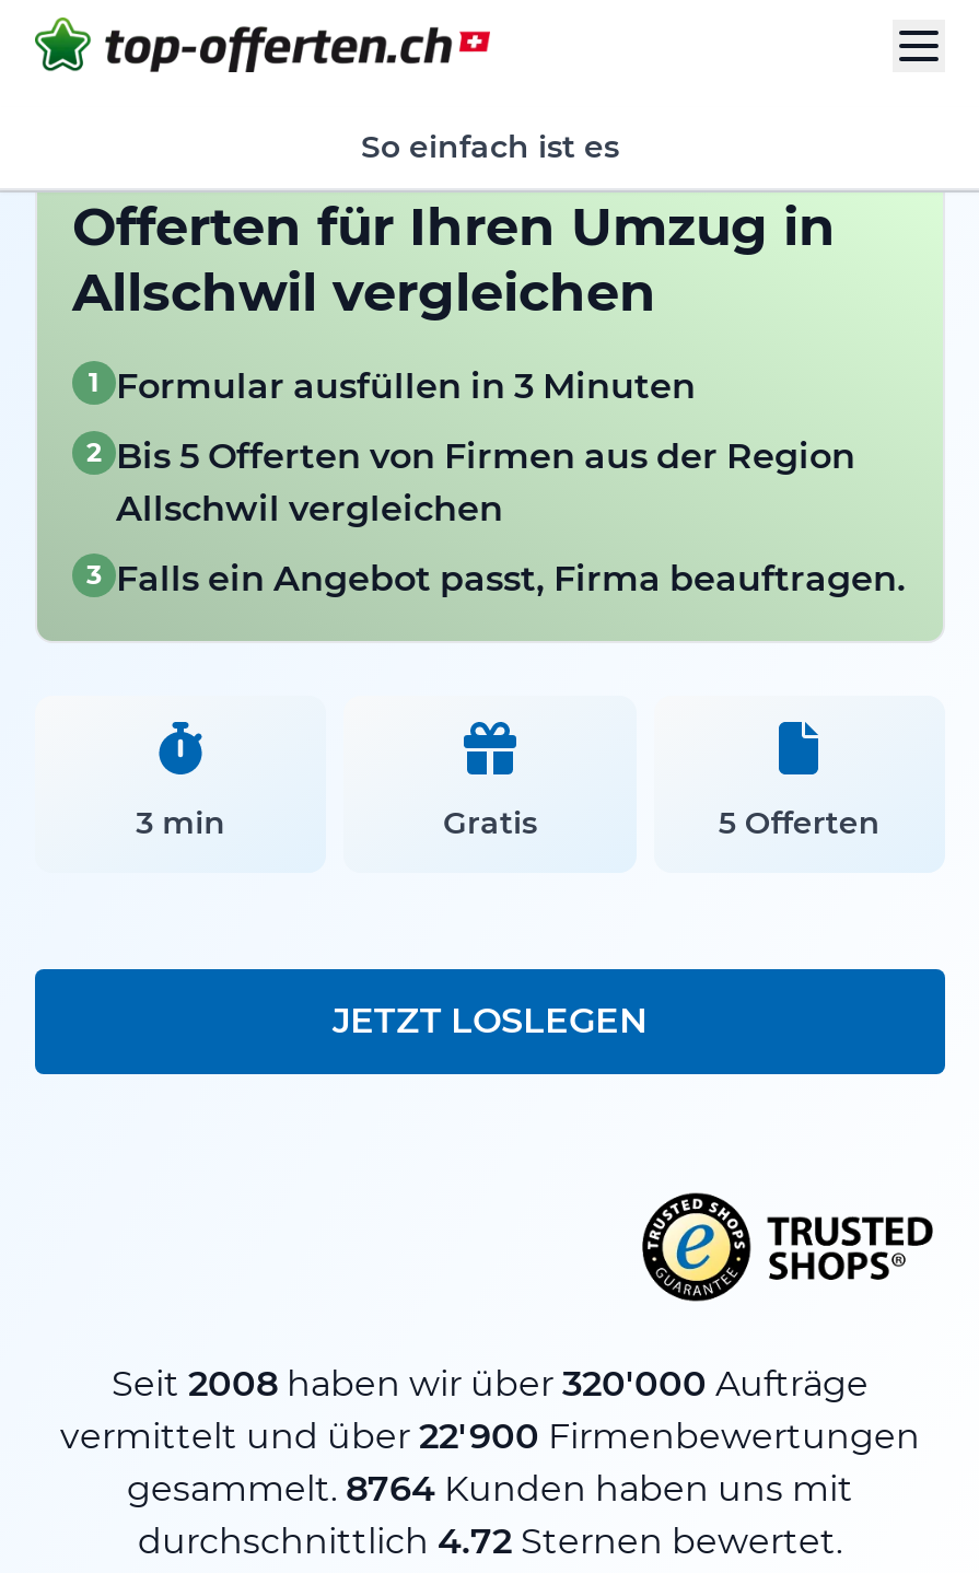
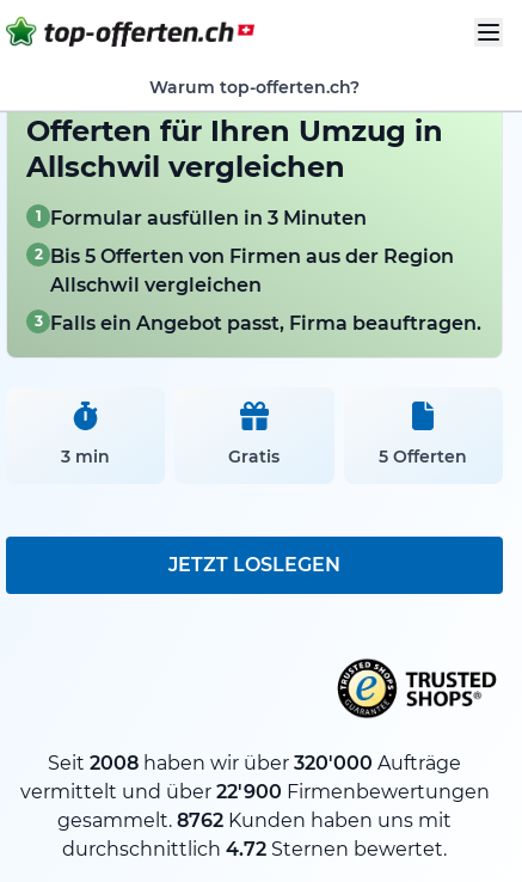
- So einfach ist es
+ Warum top-offerten.ch?

- gesammelt. 8764 Kunden haben uns mit
+ gesammelt. 8762 Kunden haben uns mit
